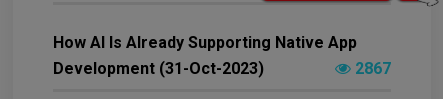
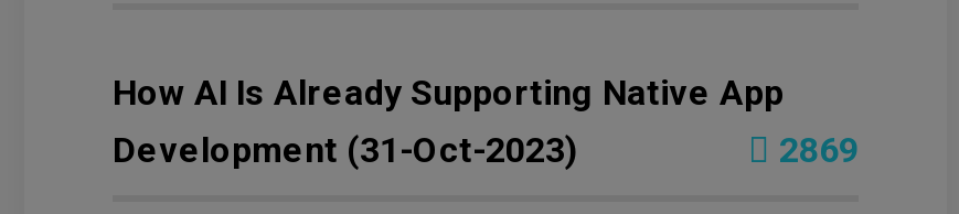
- 2867
+ 2869
